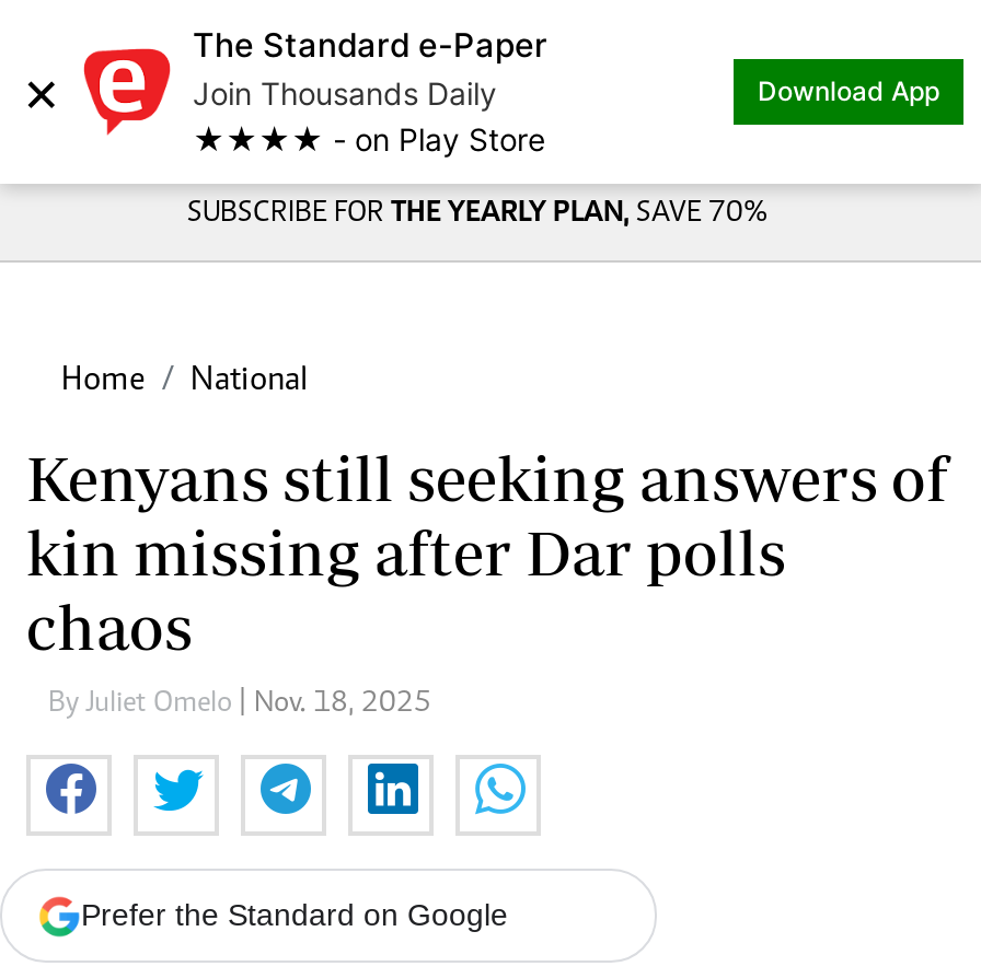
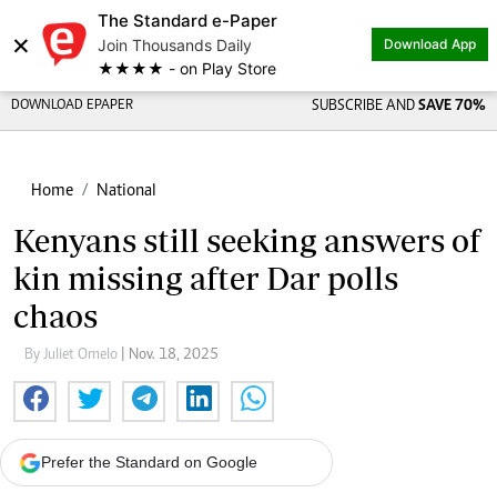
- SUBSCRIBE FOR THE YEARLY PLAN, SAVE 70%
+ DOWNLOAD EPAPER
+ SUBSCRIBE AND SAVE 70%
